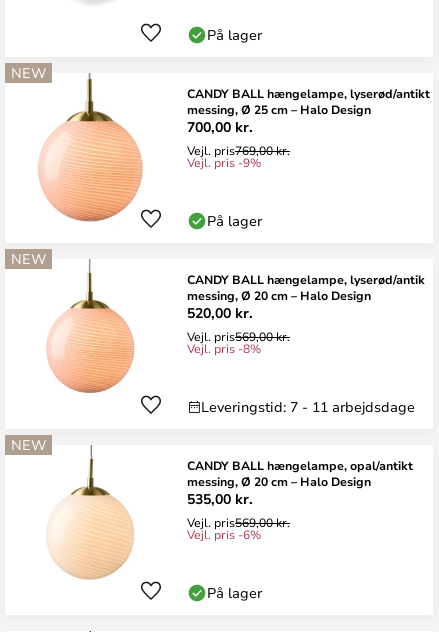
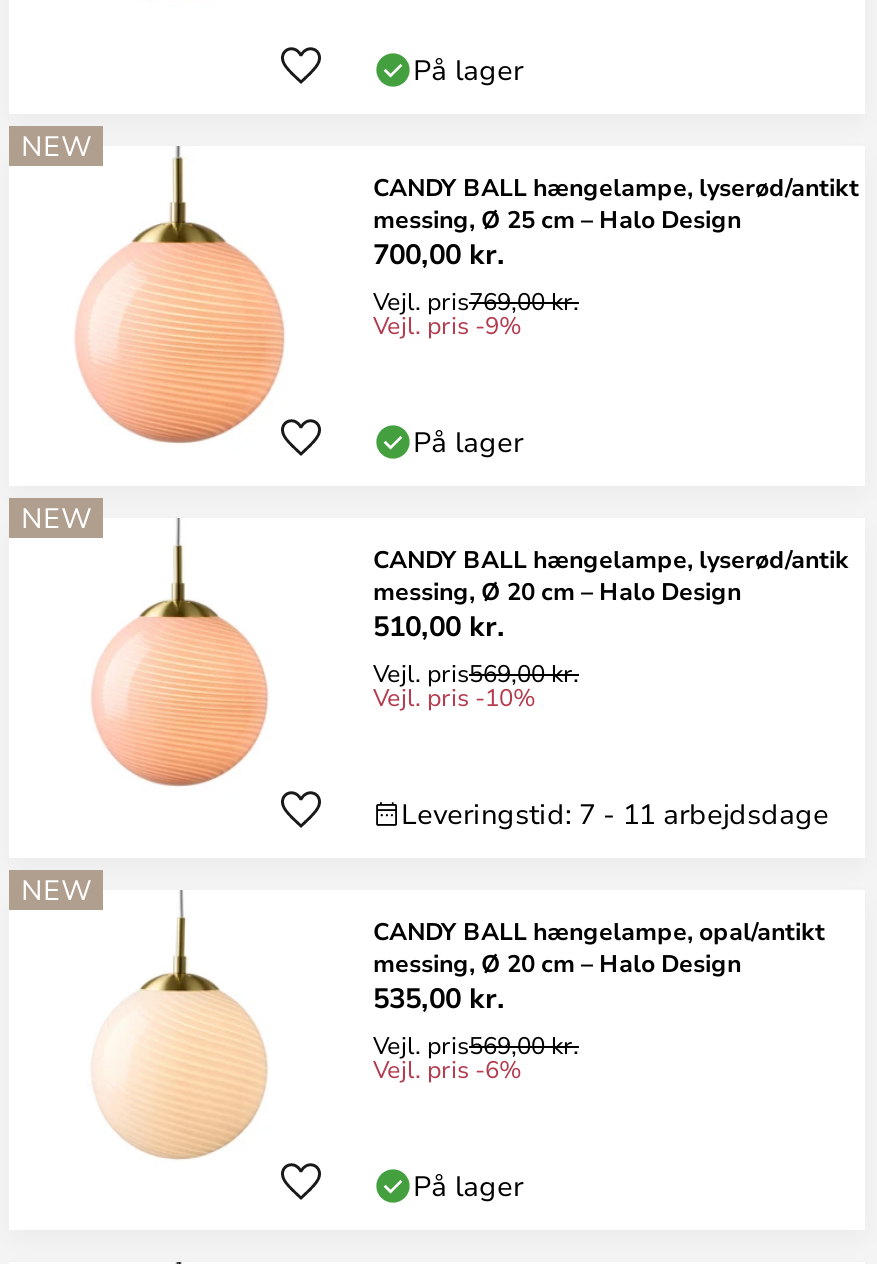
- 520,00 kr.
+ 510,00 kr.

- Vejl. pris -8%
+ Vejl. pris -10%
